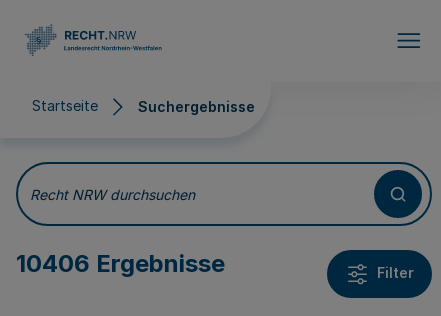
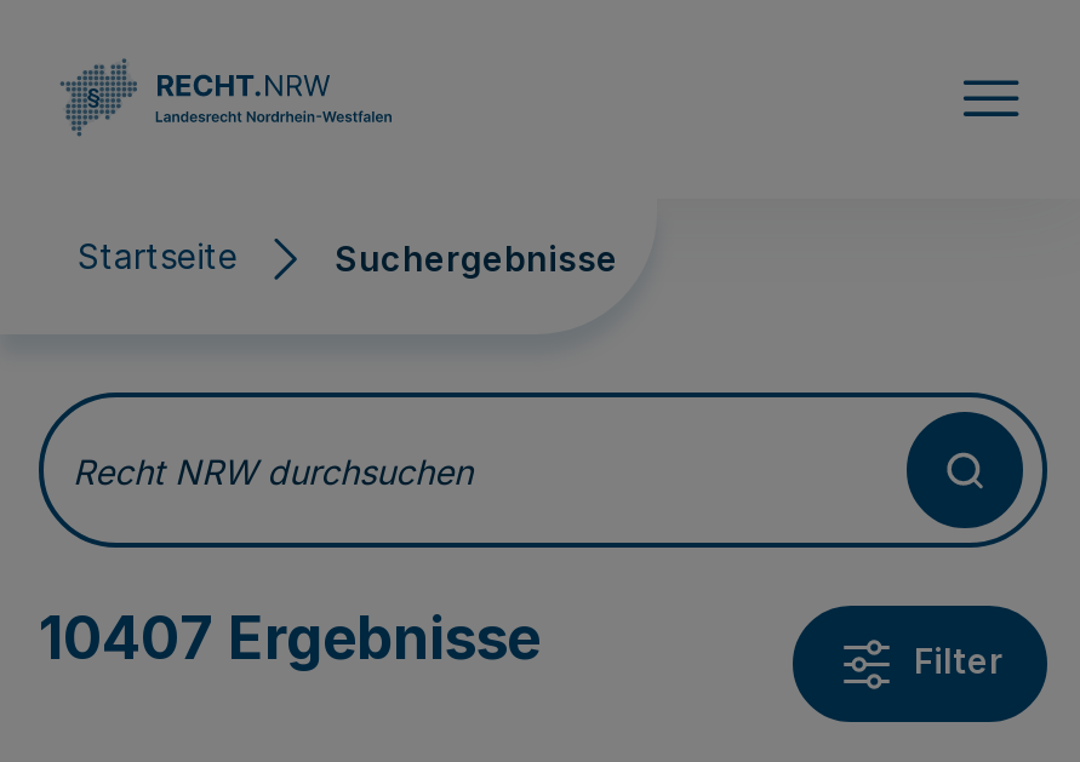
- 10406 Ergebnisse
+ 10407 Ergebnisse
